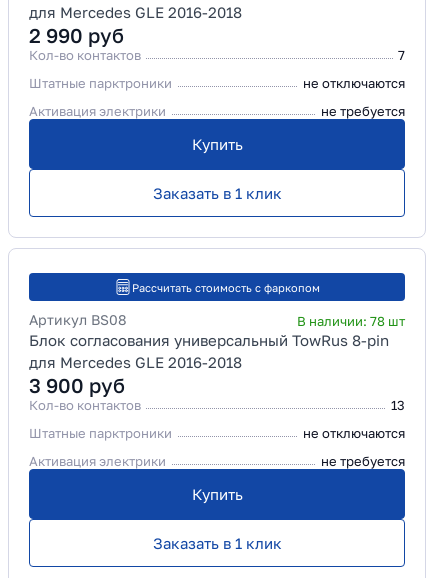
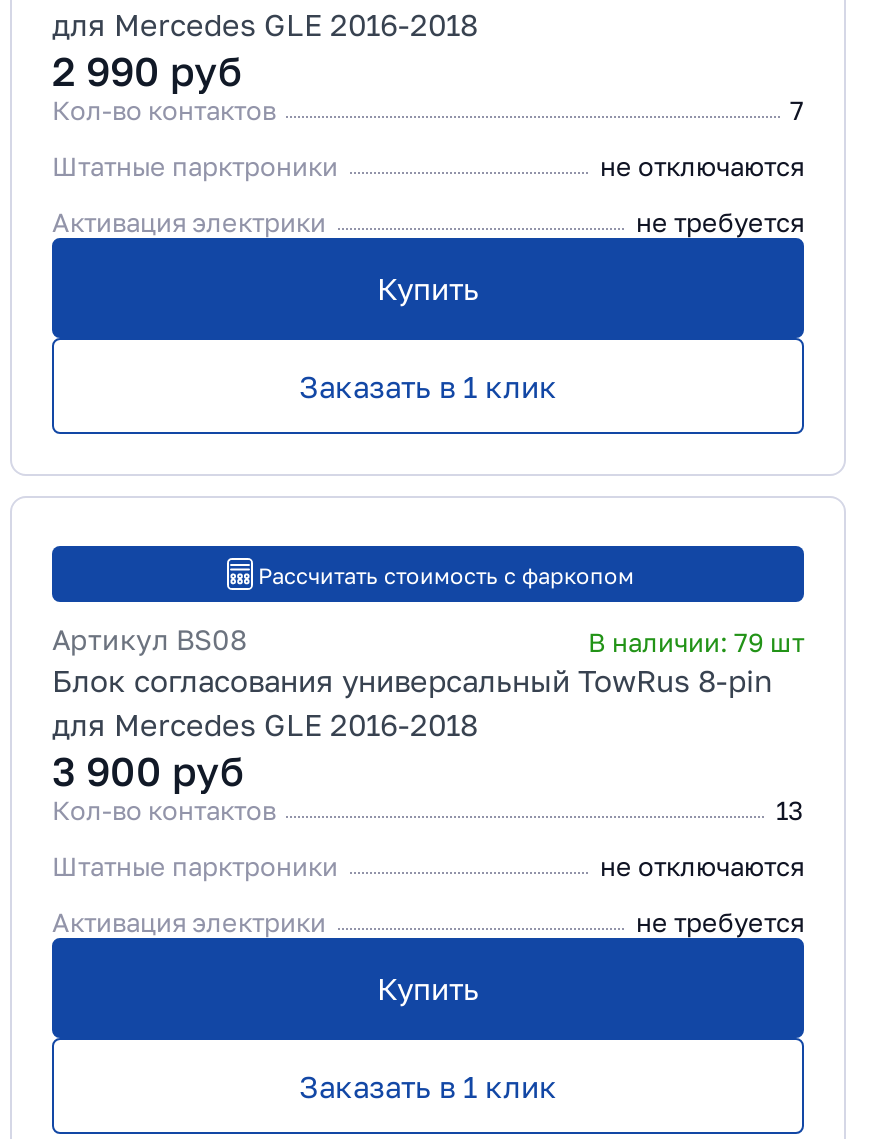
- В наличии: 78 шт
+ В наличии: 79 шт
